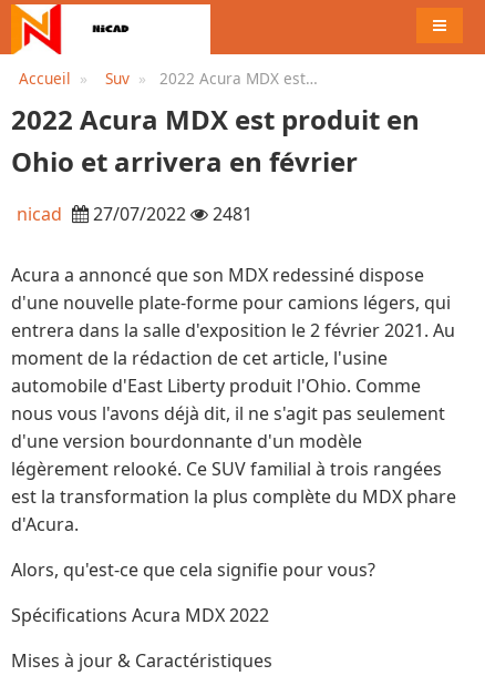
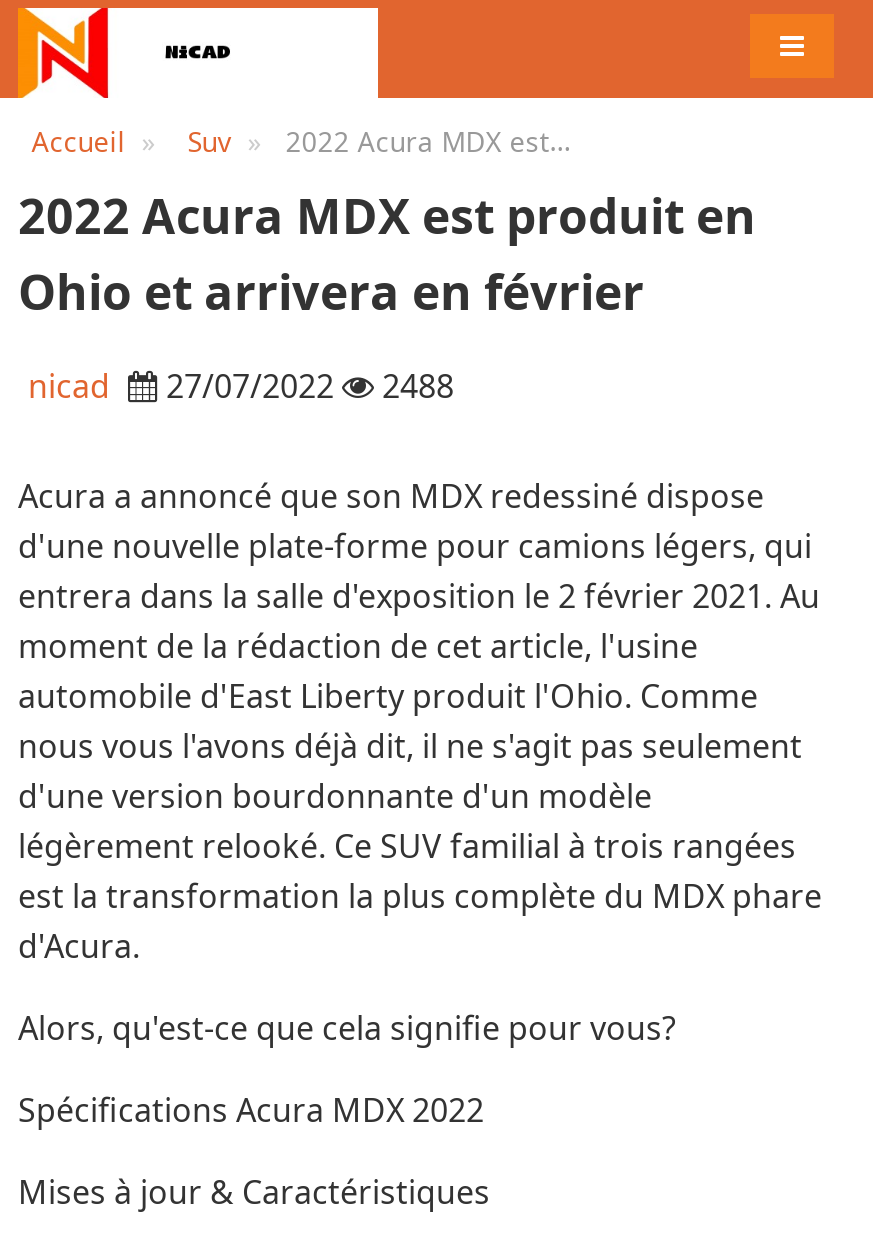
- nicad 27/07/2022 2481
+ nicad 27/07/2022 2488
